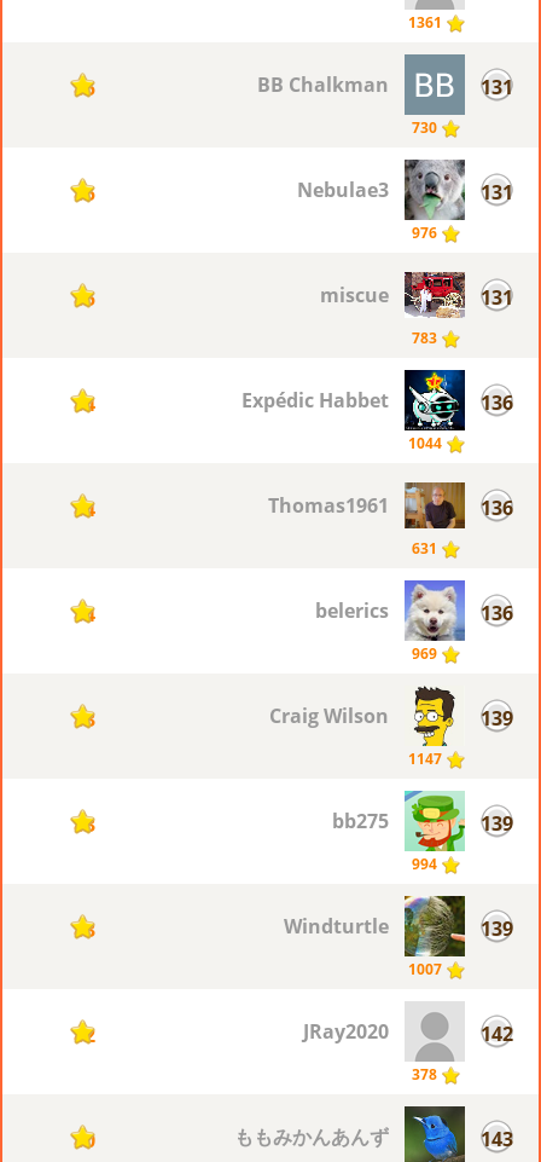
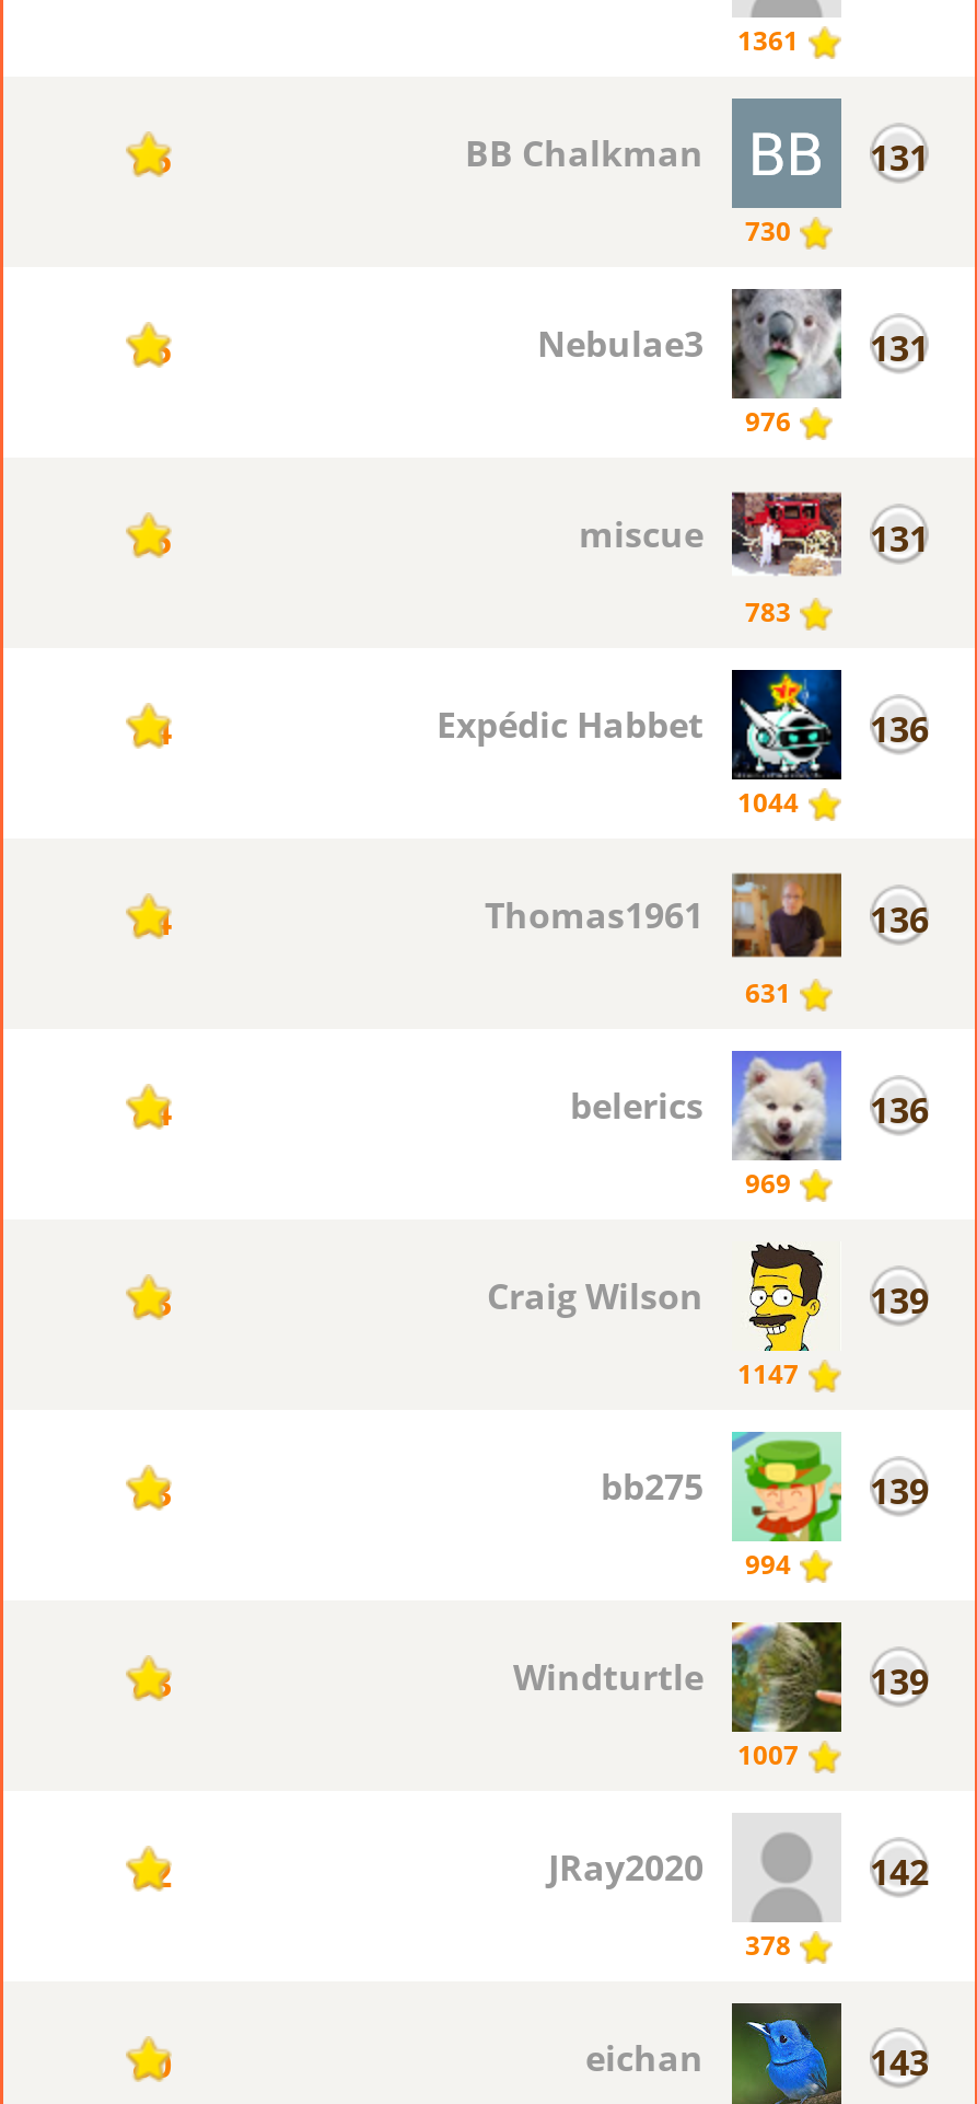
- ももみかんあんず
+ eichan
